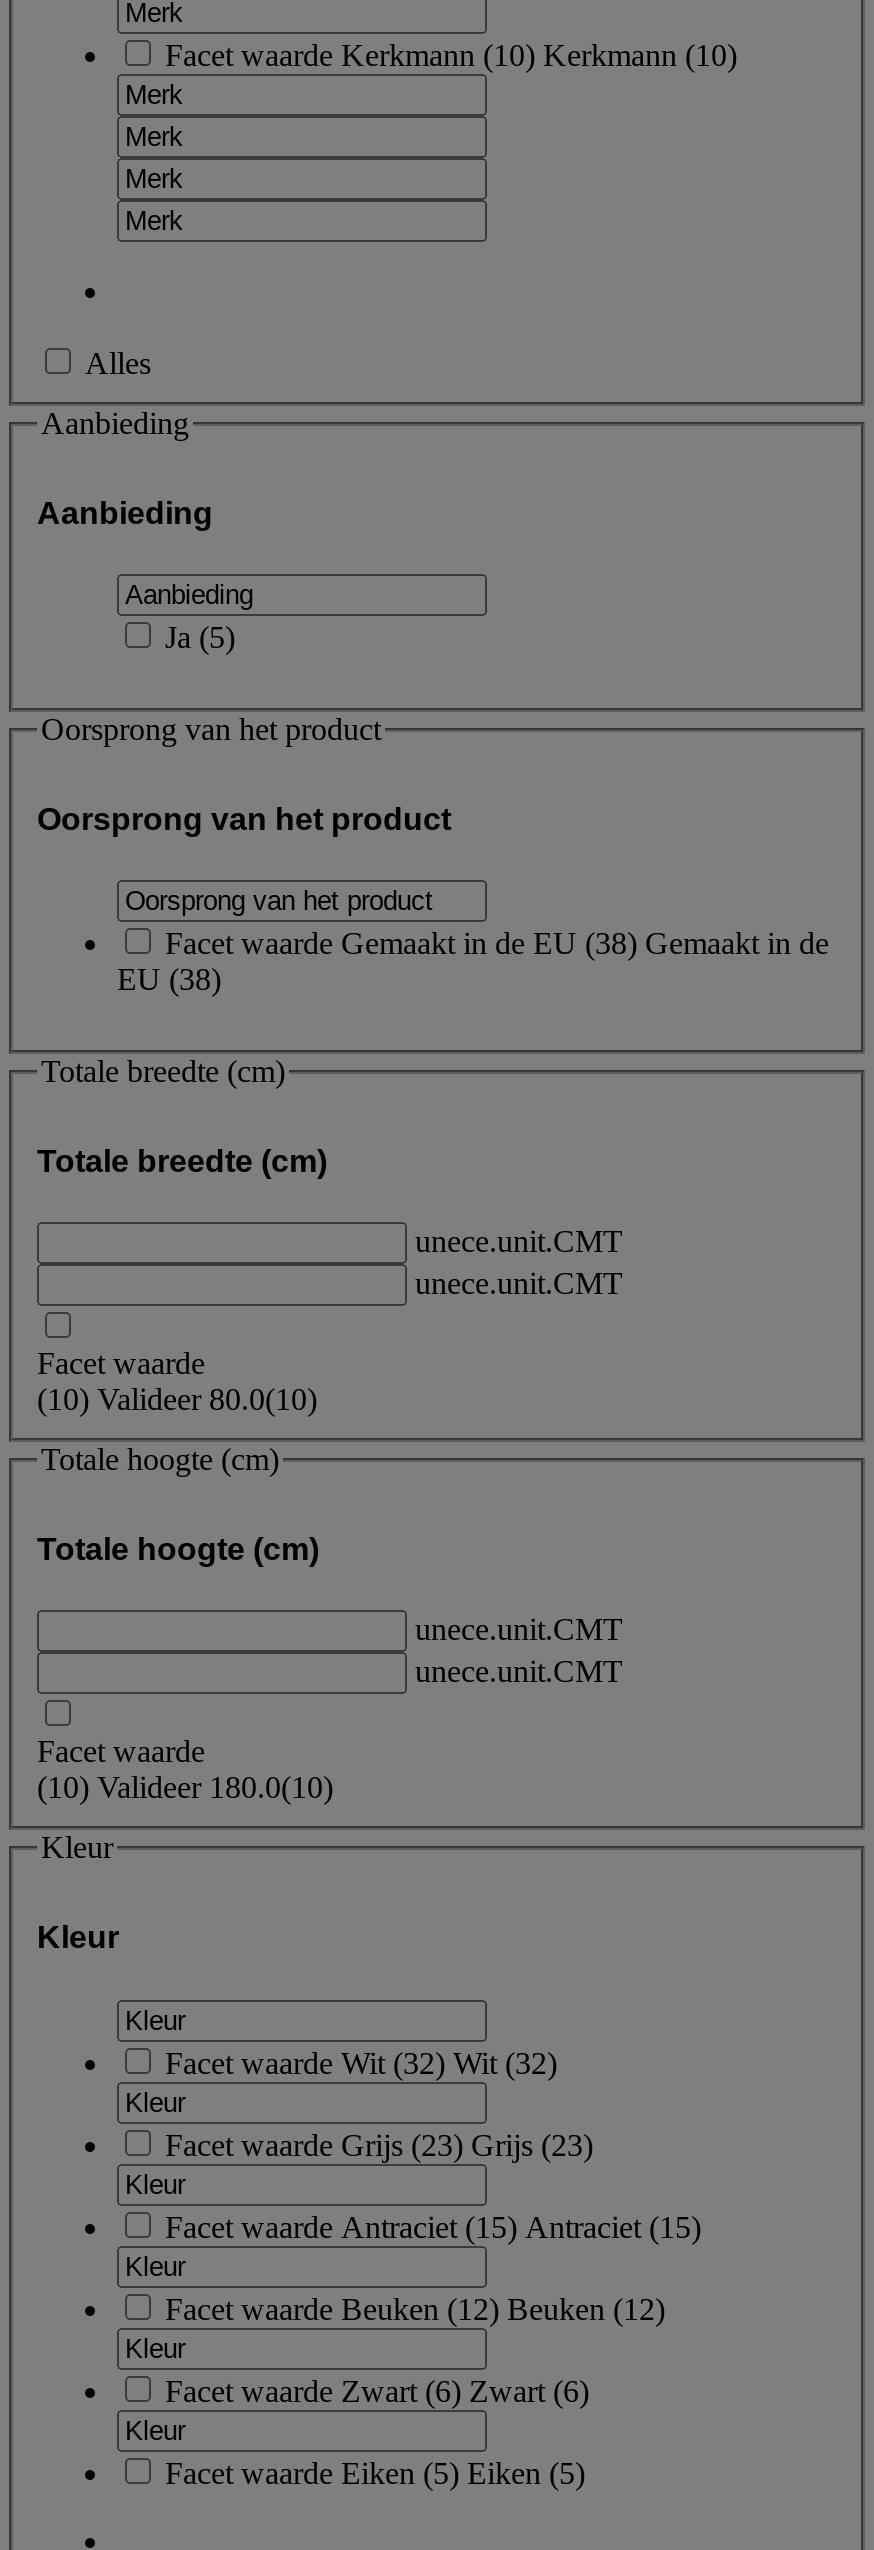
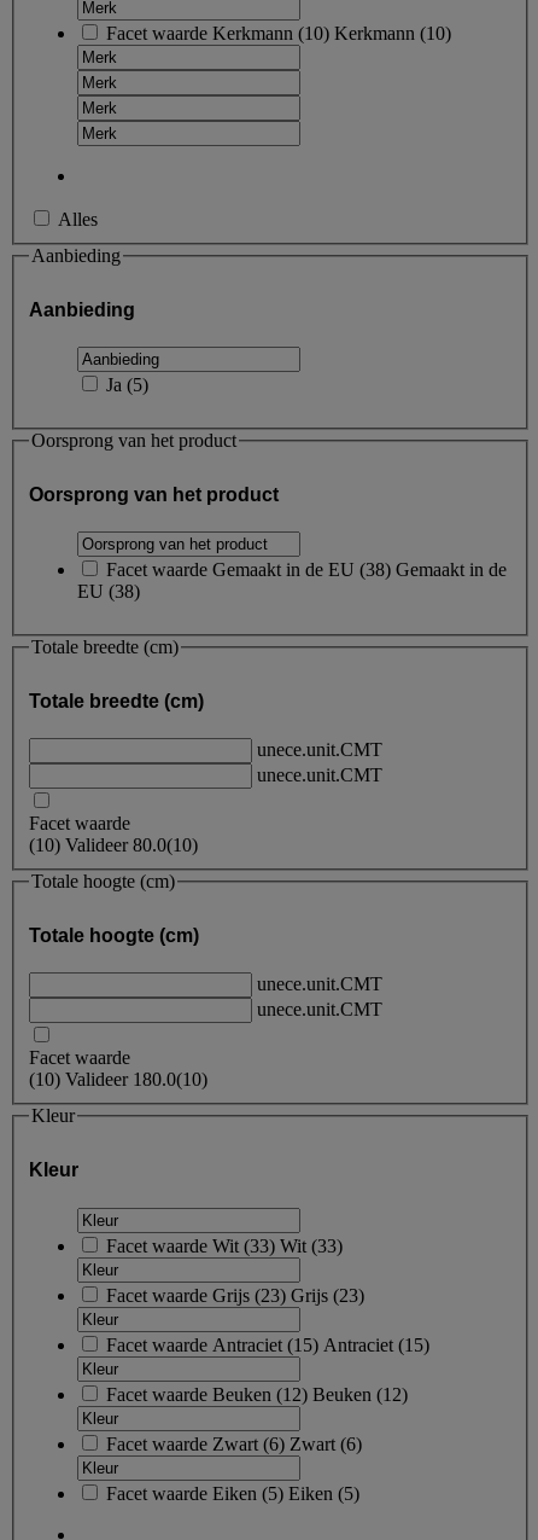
- Facet waarde Wit (32) Wit (32)
+ Facet waarde Wit (33) Wit (33)
